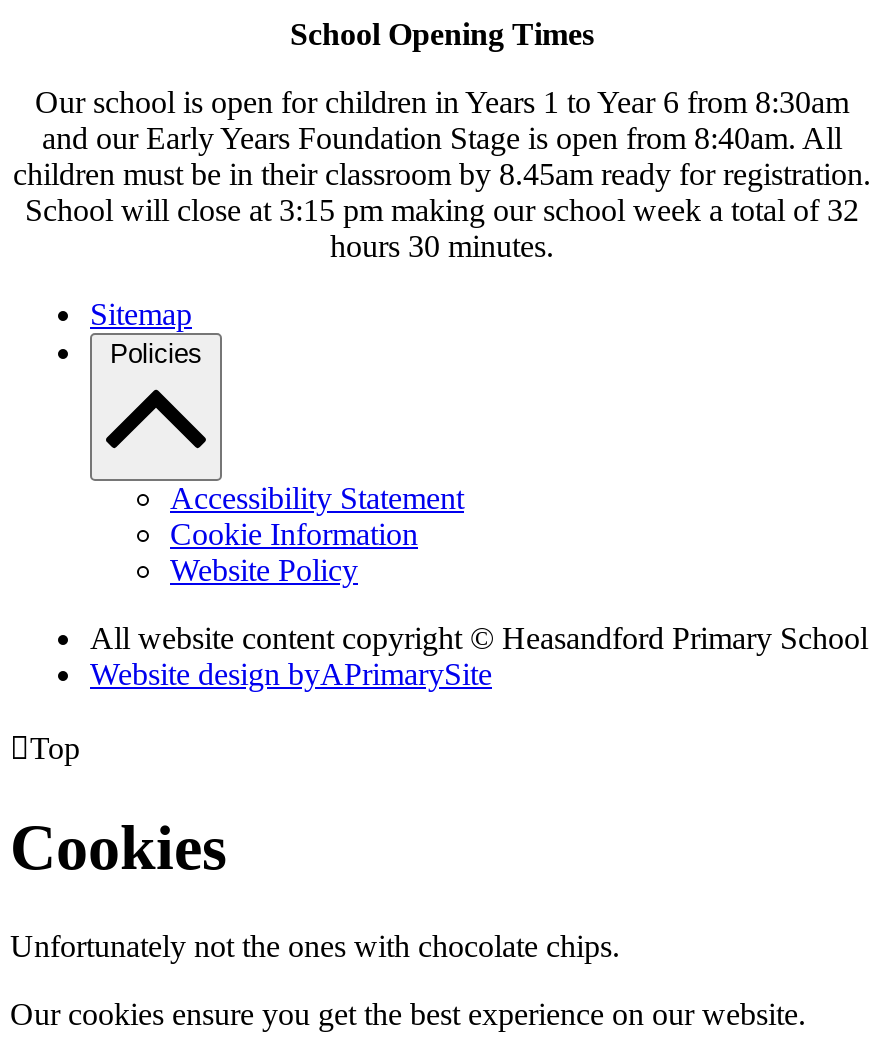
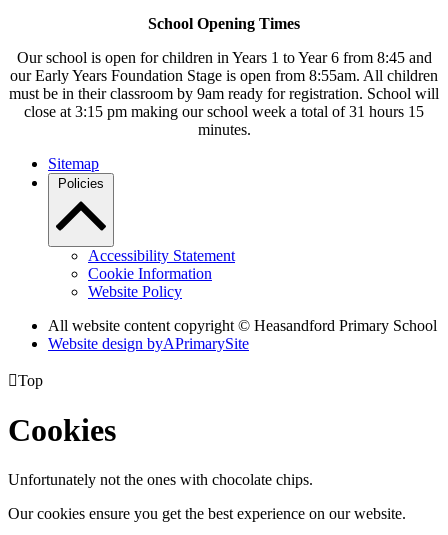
- Our school is open for children in Years 1 to Year 6 from 8:30am
- and our Early Years Foundation Stage is open from 8:40am. All
- children must be in their classroom by 8.45am ready for registration.
- School will close at 3:15 pm making our school week a total of 32
- hours 30 minutes.
+ Our school is open for children in Years 1 to Year 6 from 8:45 and
+ our Early Years Foundation Stage is open from 8:55am. All children
+ must be in their classroom by 9am ready for registration. School will
+ close at 3:15 pm making our school week a total of 31 hours 15
+ minutes.
